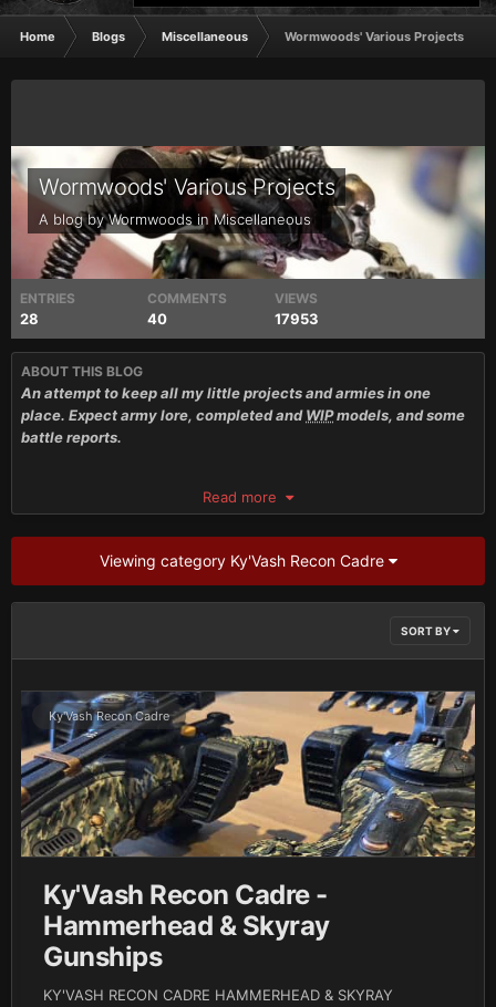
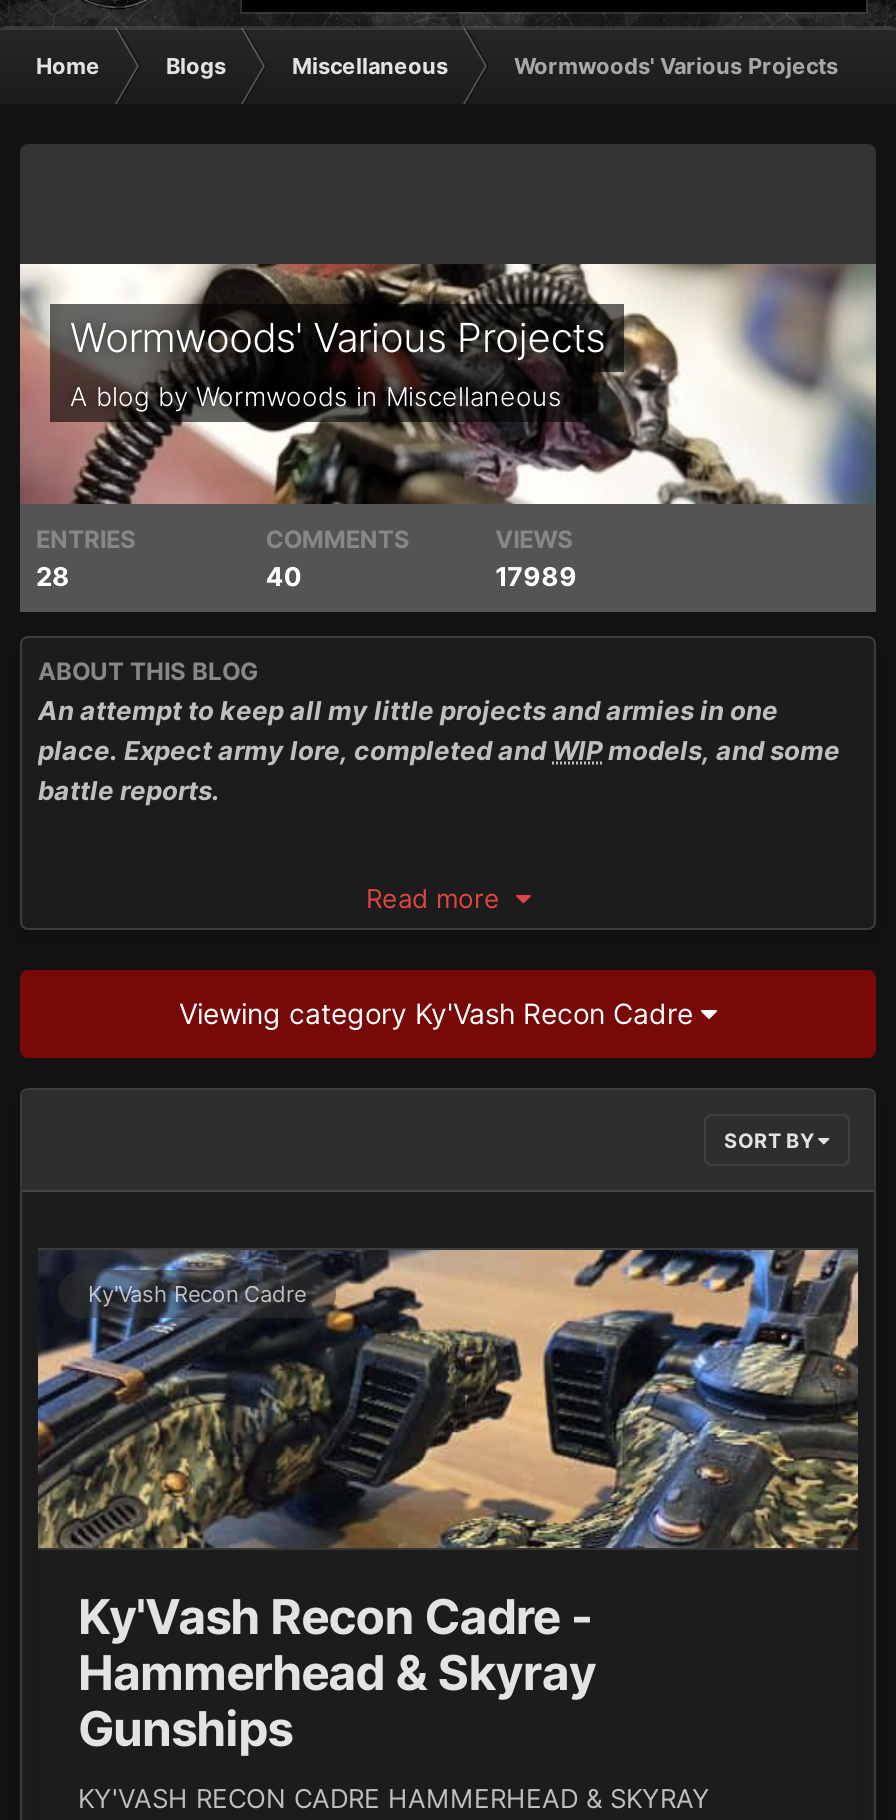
- 17953
+ 17989
